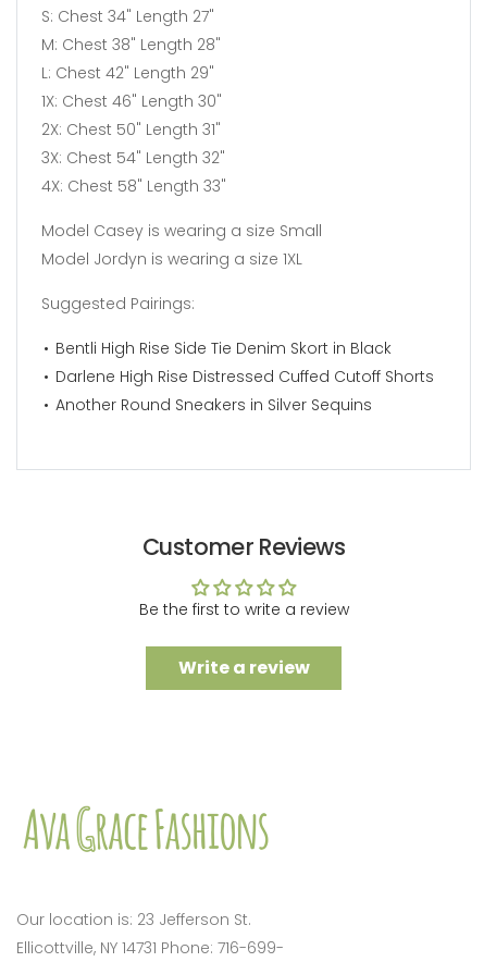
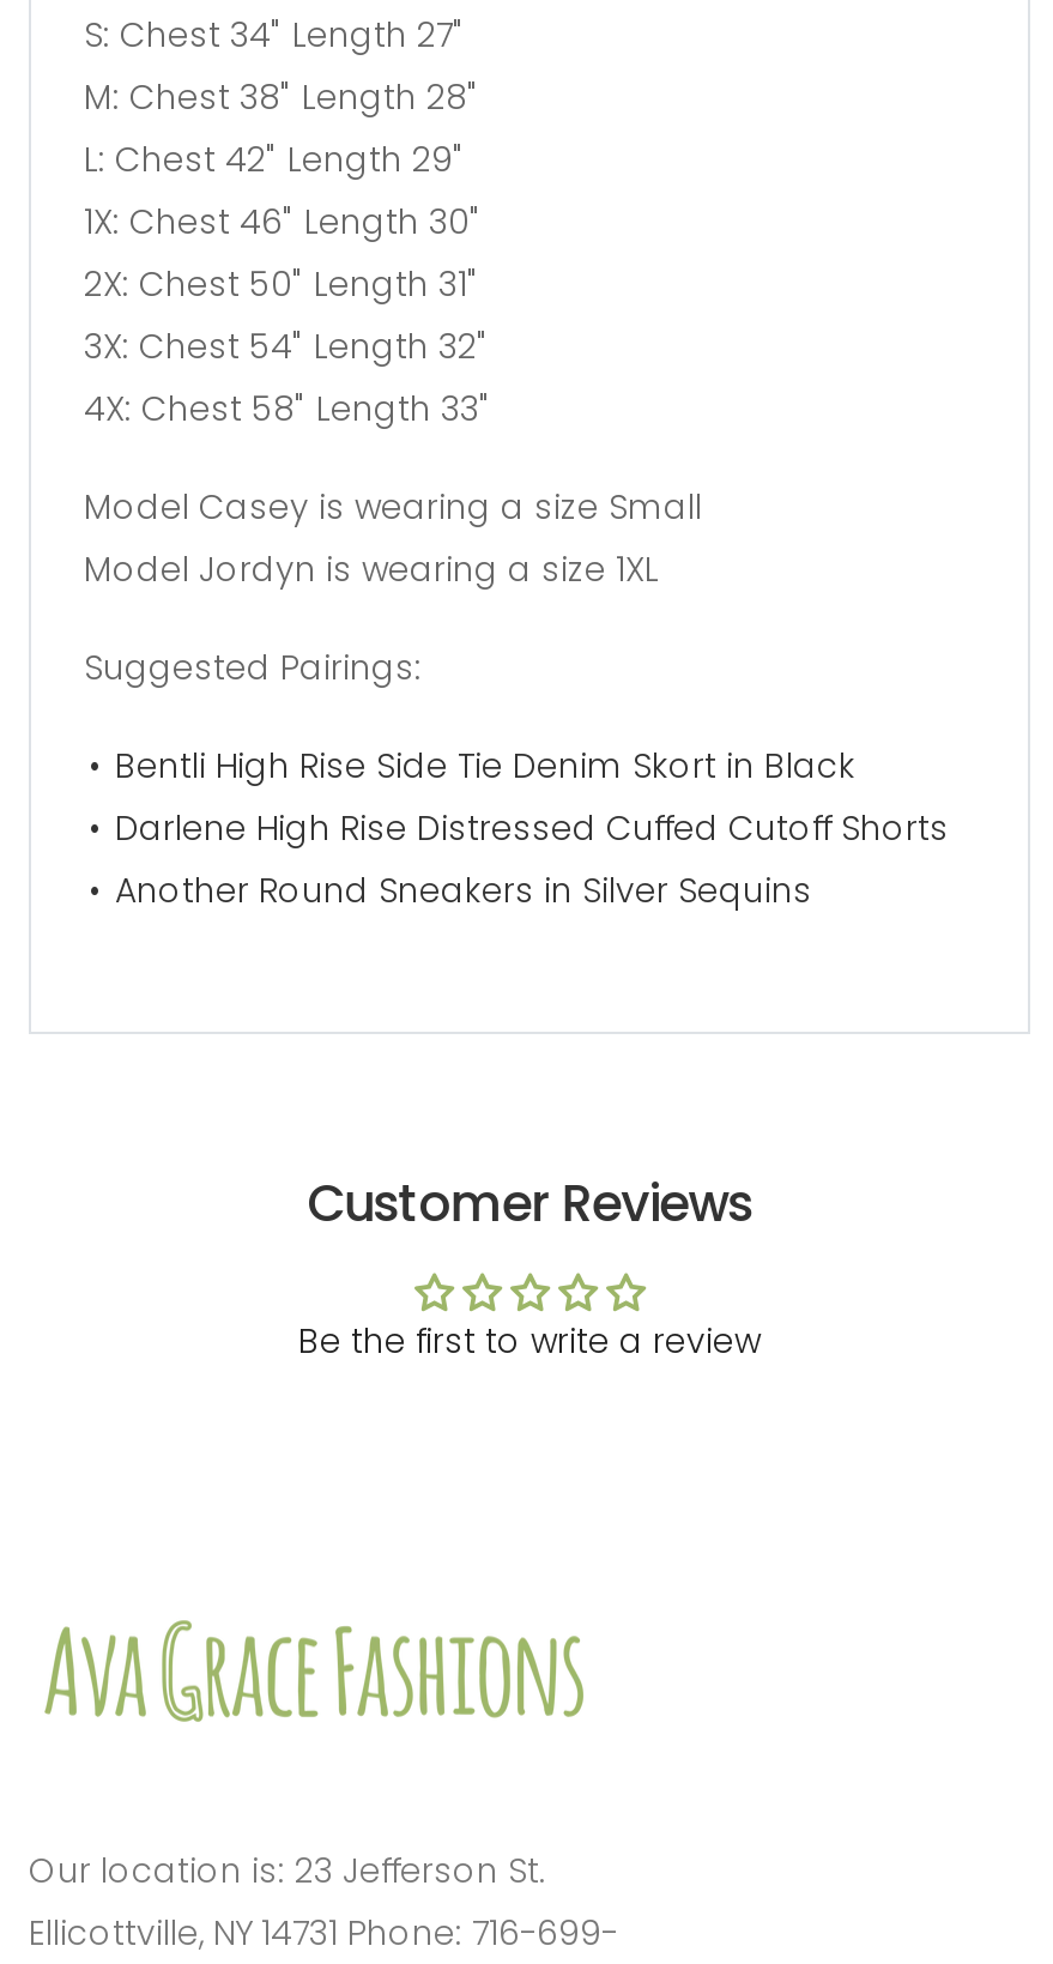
- Write a review
